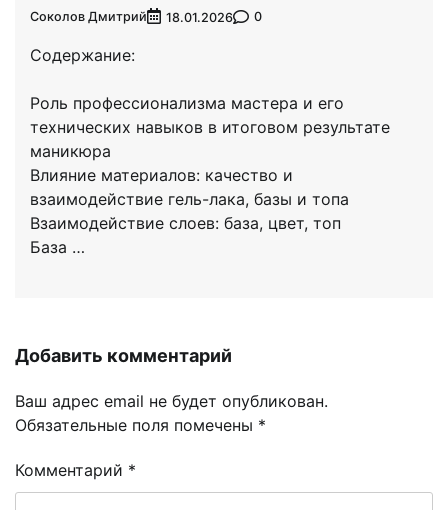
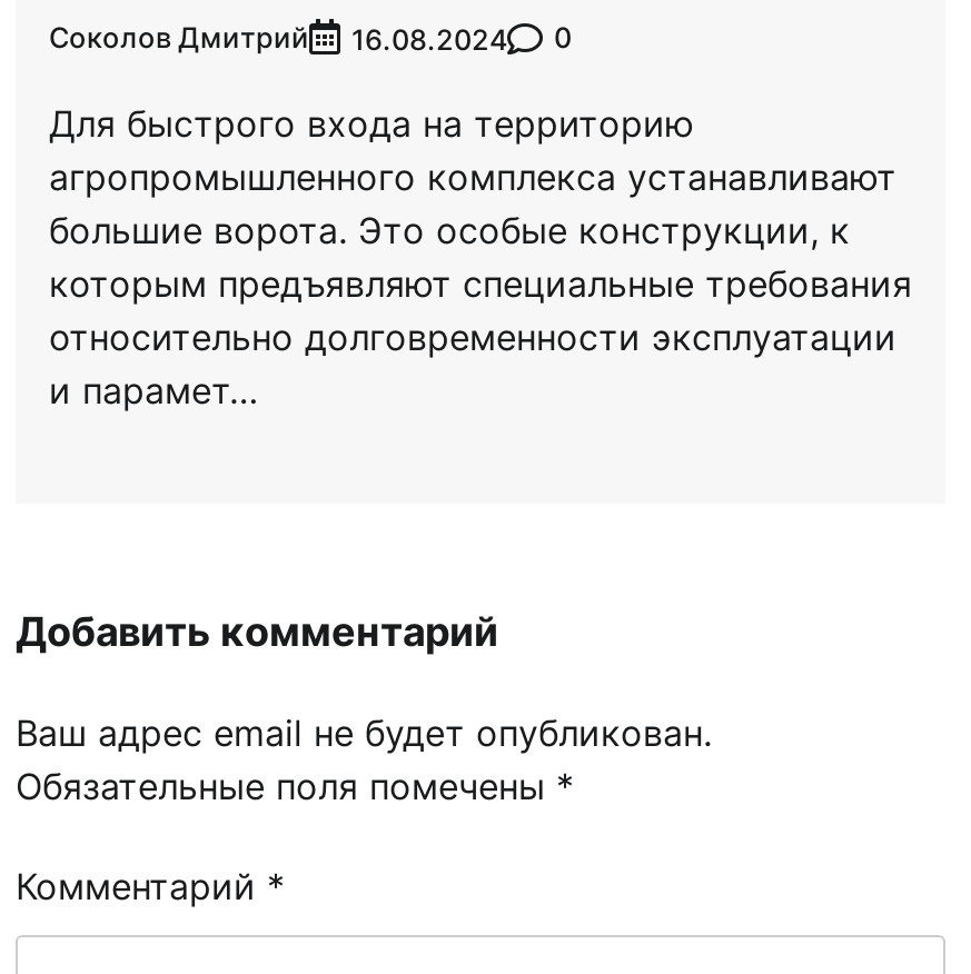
- Соколов Дмитрий 18.01.2026 0
+ Соколов Дмитрий 16.08.2024 0

- Содержание:
- Роль профессионализма мастера и его
- технических навыков в итоговом результате
- маникюра
- Влияние материалов: качество и
- взаимодействие гель-лака, базы и топа
- Взаимодействие слоев: база, цвет, топ
- База …
+ Для быстрого входа на территорию
+ агропромышленного комплекса устанавливают
+ большие ворота. Это особые конструкции, к
+ которым предъявляют специальные требования
+ относительно долговременности эксплуатации
+ и парамет…
